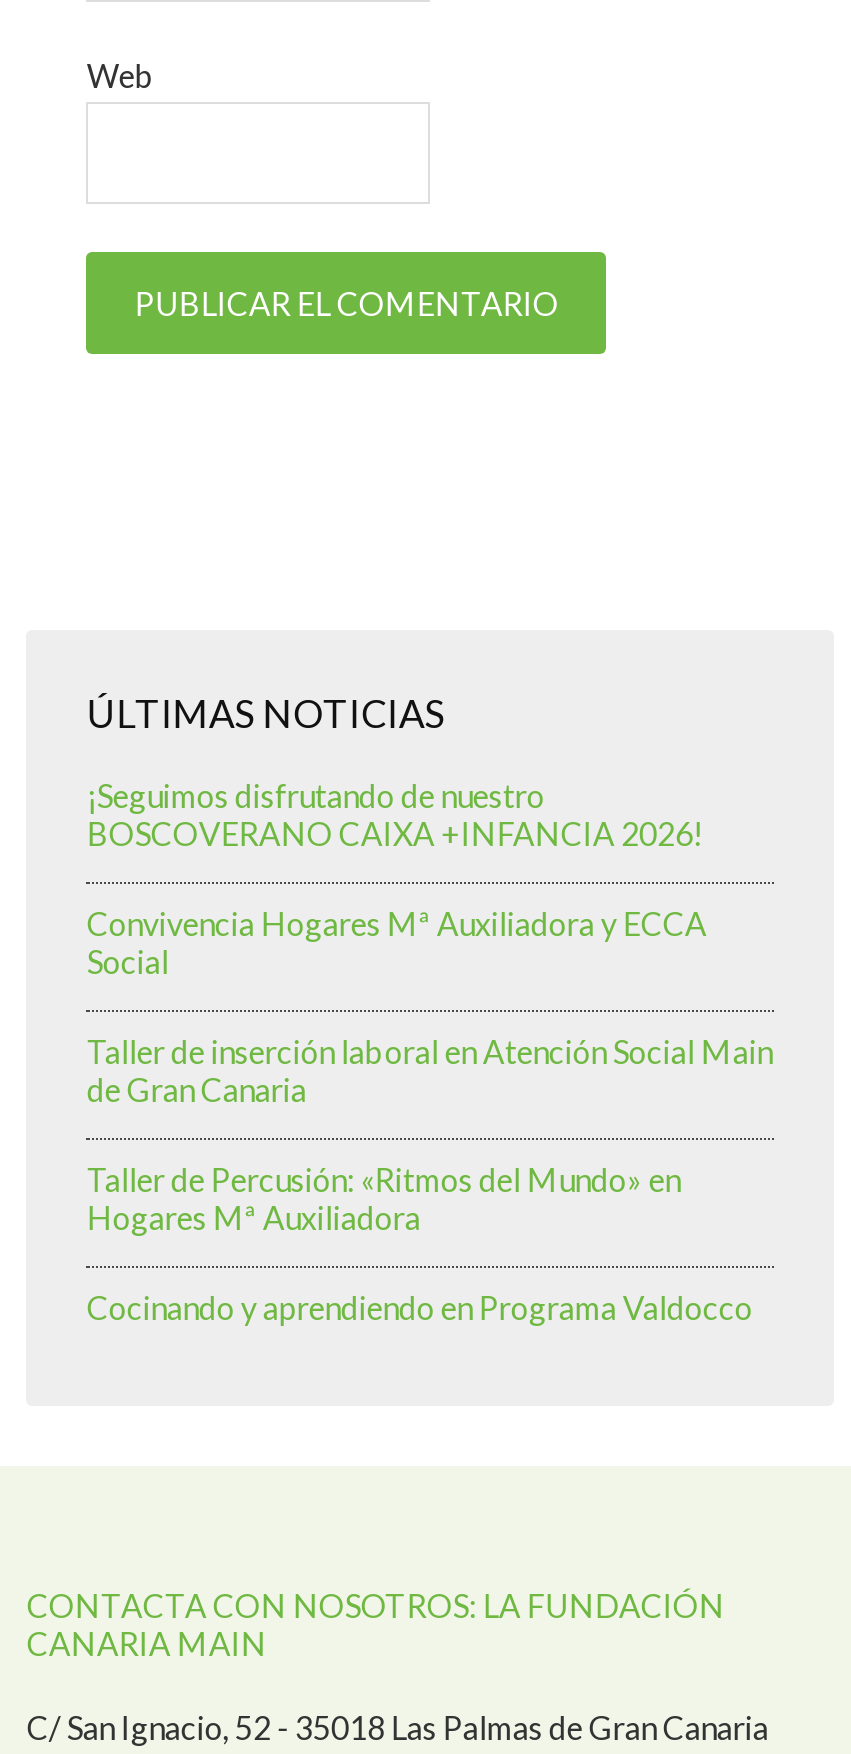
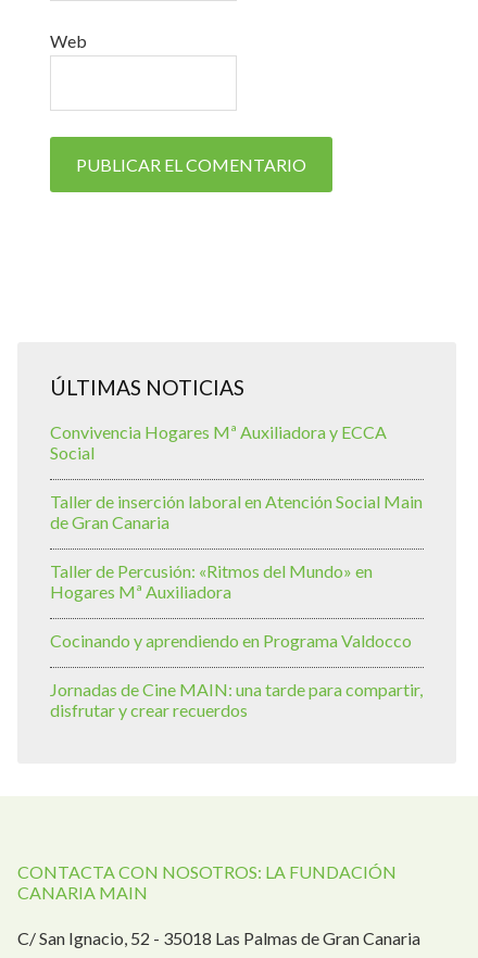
- ¡Seguimos disfrutando de nuestro
- BOSCOVERANO CAIXA +INFANCIA 2026!

moved up: Convivencia Hogares Mª Auxiliadora y ECCA | Social | Taller de inserción laboral en Atención Social Main | de Gran Canaria | Taller de Percusión: «Ritmos del Mundo» en | Hogares Mª Auxiliadora | Cocinando y aprendiendo en Programa Valdocco

+ Jornadas de Cine MAIN: una tarde para compartir,
+ disfrutar y crear recuerdos
